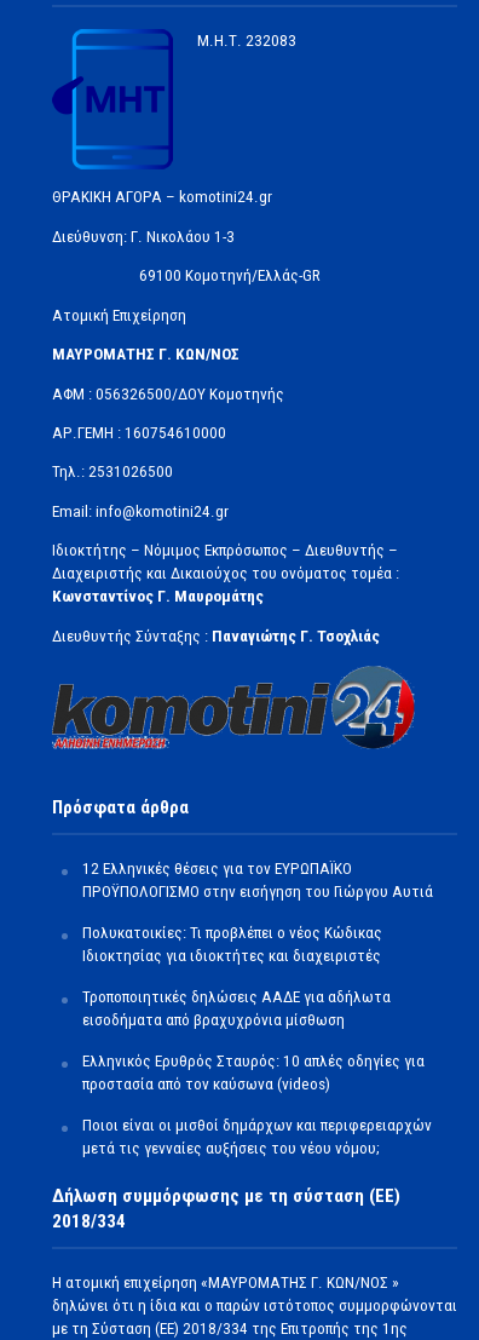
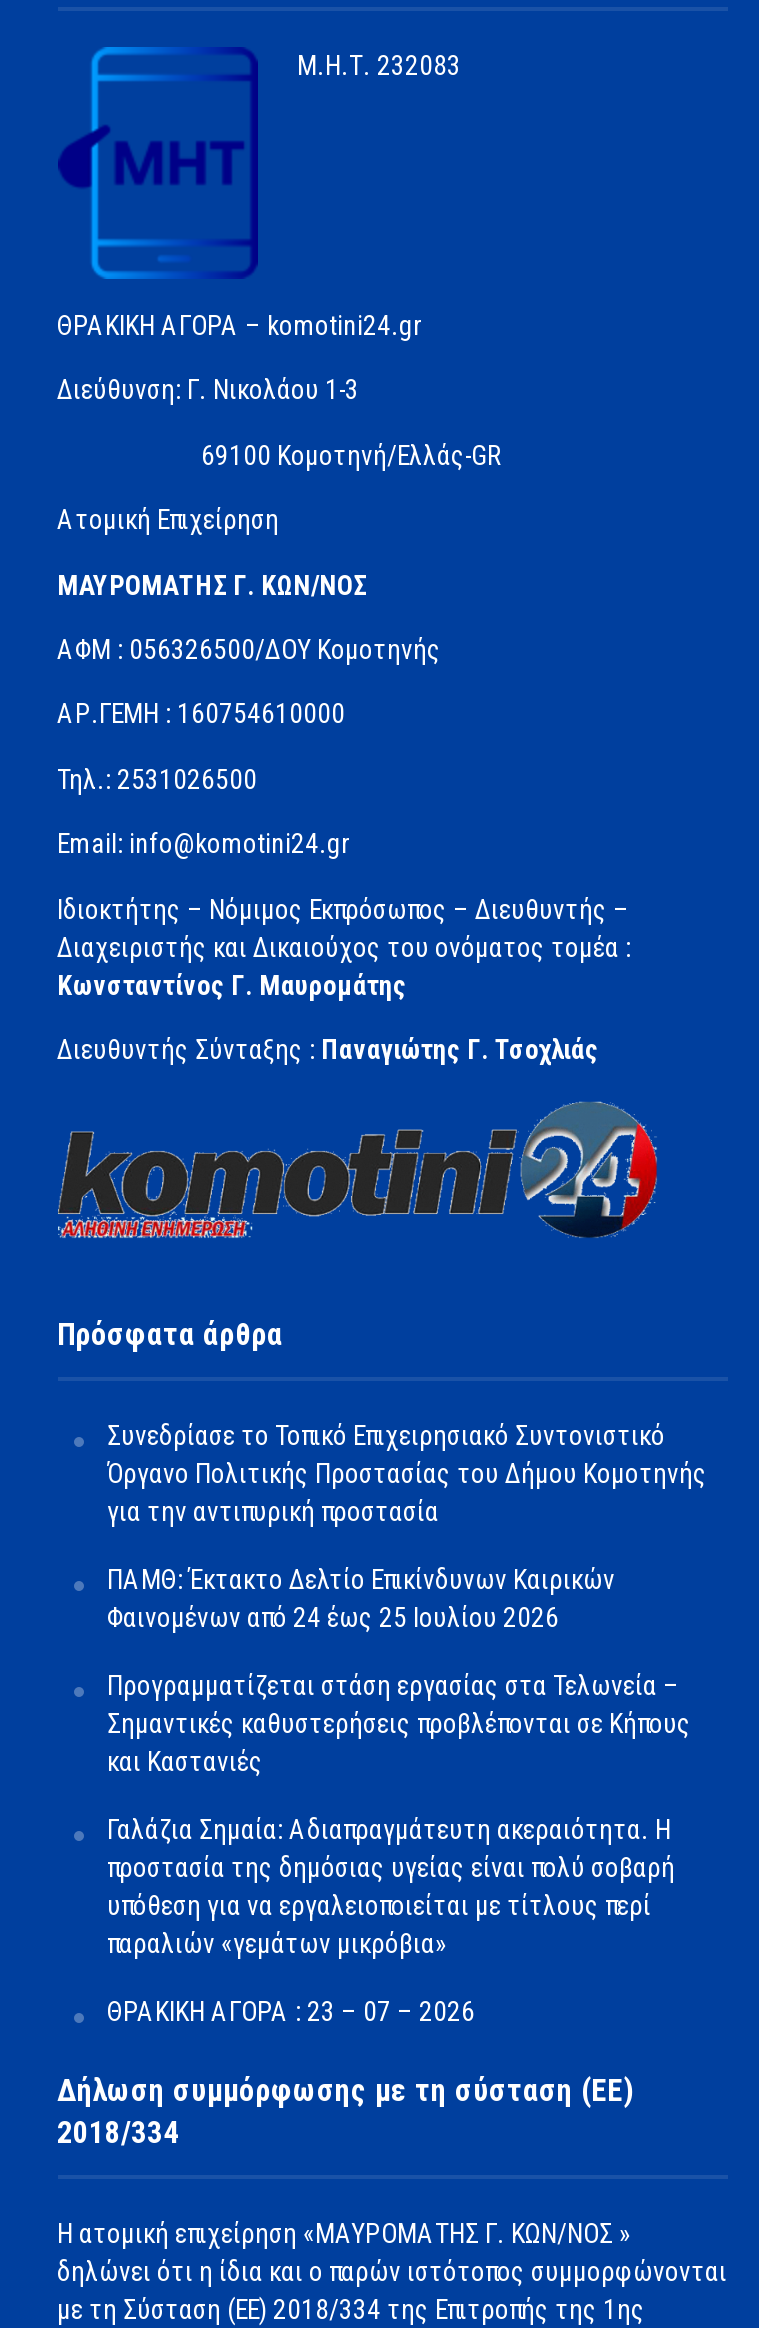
- 12 Ελληνικές θέσεις για τον ΕΥΡΩΠΑΪΚΟ
- ΠΡΟΫΠΟΛΟΓΙΣΜΟ στην εισήγηση του Γιώργου Αυτιά
+ Συνεδρίασε το Τοπικό Επιχειρησιακό Συντονιστικό
+ Όργανο Πολιτικής Προστασίας του Δήμου Κομοτηνής
+ για την αντιπυρική προστασία

- Πολυκατοικίες: Τι προβλέπει ο νέος Κώδικας
- Ιδιοκτησίας για ιδιοκτήτες και διαχειριστές
+ ΠΑΜΘ: Έκτακτο Δελτίο Επικίνδυνων Καιρικών
+ Φαινομένων από 24 έως 25 Ιουλίου 2026

- Τροποποιητικές δηλώσεις ΑΑΔΕ για αδήλωτα
- εισοδήματα από βραχυχρόνια μίσθωση
+ Προγραμματίζεται στάση εργασίας στα Τελωνεία –
+ Σημαντικές καθυστερήσεις προβλέπονται σε Κήπους
+ και Καστανιές

- Ελληνικός Ερυθρός Σταυρός: 10 απλές οδηγίες για
- προστασία από τον καύσωνα (videos)
+ Γαλάζια Σημαία: Αδιαπραγμάτευτη ακεραιότητα. Η
+ προστασία της δημόσιας υγείας είναι πολύ σοβαρή
+ υπόθεση για να εργαλειοποιείται με τίτλους περί
+ παραλιών «γεμάτων μικρόβια»

- Ποιοι είναι οι μισθοί δημάρχων και περιφερειαρχών
- μετά τις γενναίες αυξήσεις του νέου νόμου;
+ ΘΡΑΚΙΚΗ ΑΓΟΡΑ : 23 – 07 – 2026
